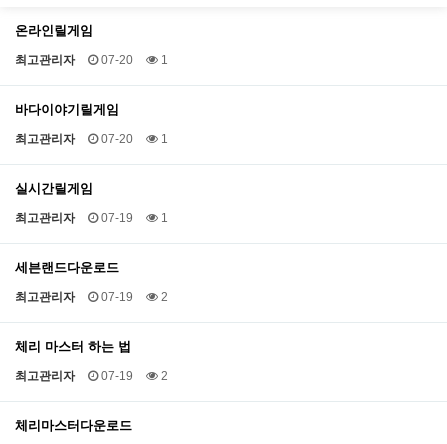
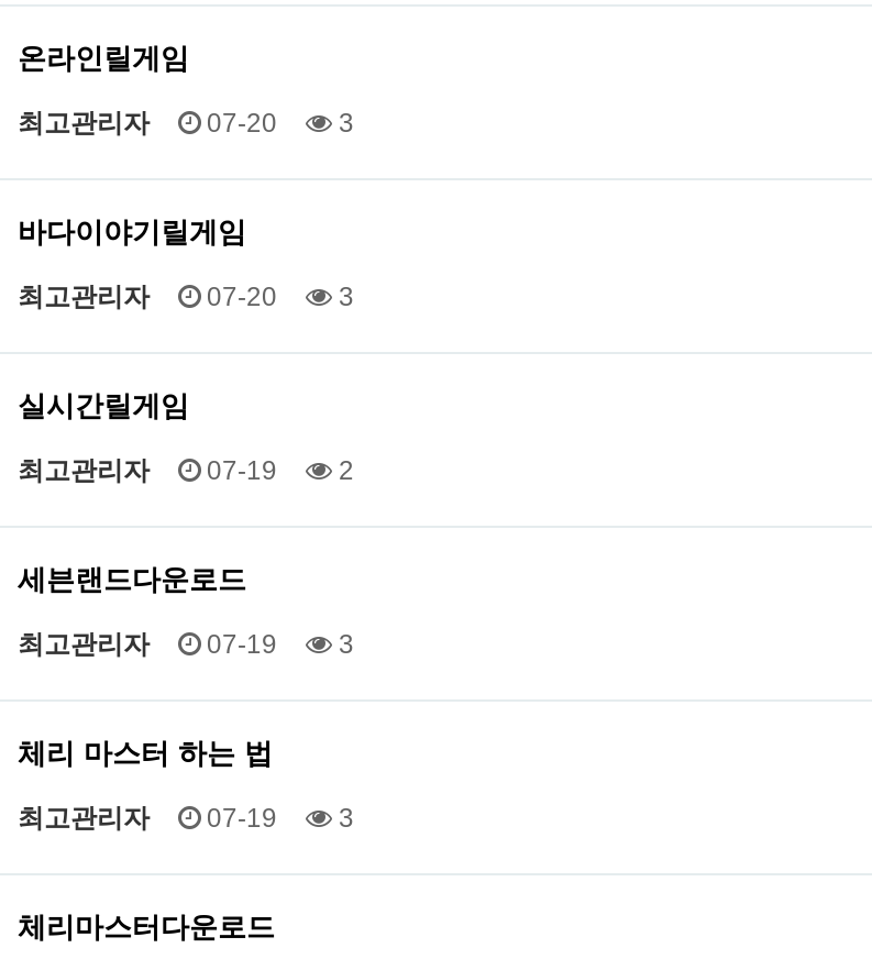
- 최고관리자 07-20 1
+ 최고관리자 07-20 3

- 최고관리자 07-20 1
+ 최고관리자 07-20 3

- 최고관리자 07-19 1
+ 최고관리자 07-19 2

- 최고관리자 07-19 2
+ 최고관리자 07-19 3

- 최고관리자 07-19 2
+ 최고관리자 07-19 3
